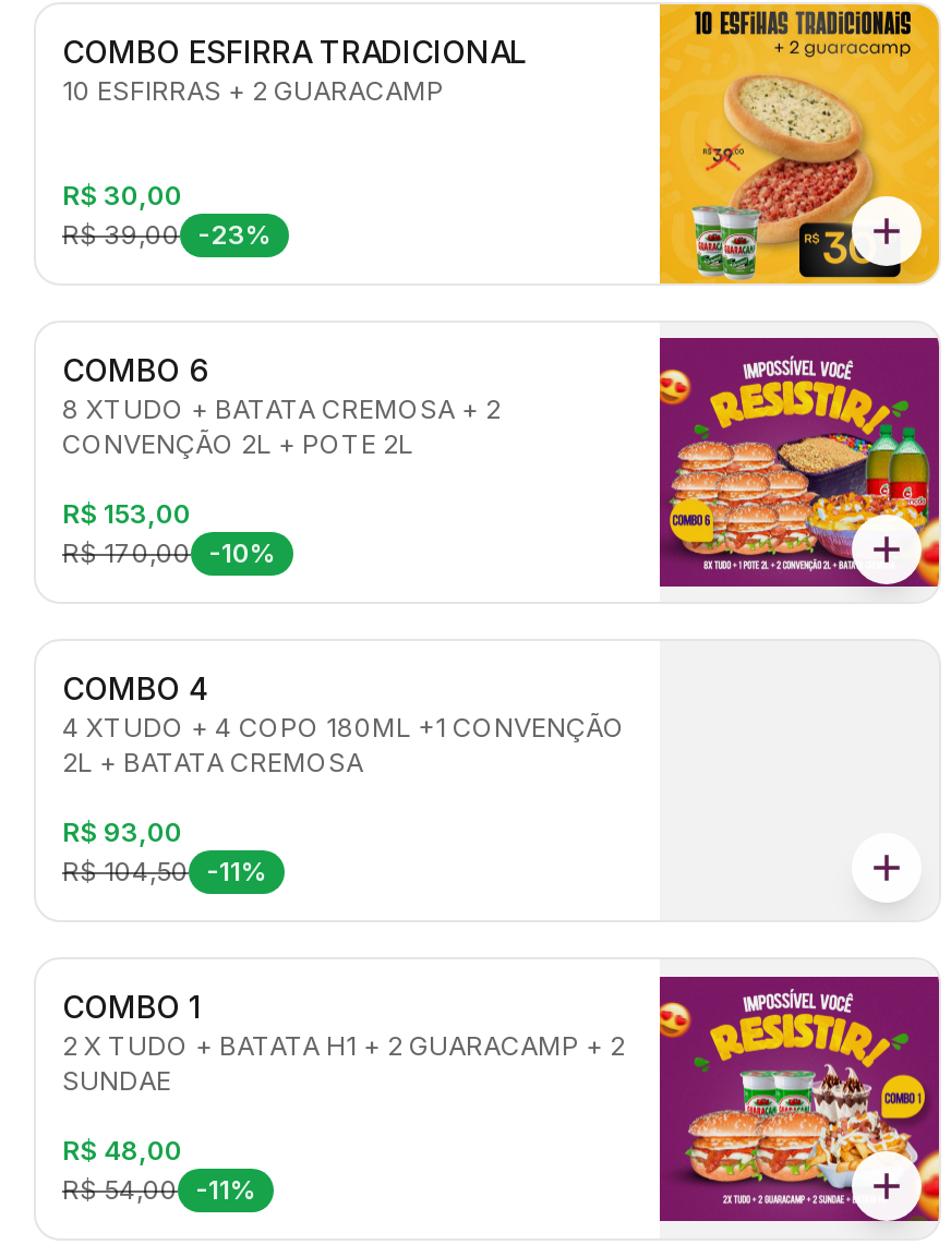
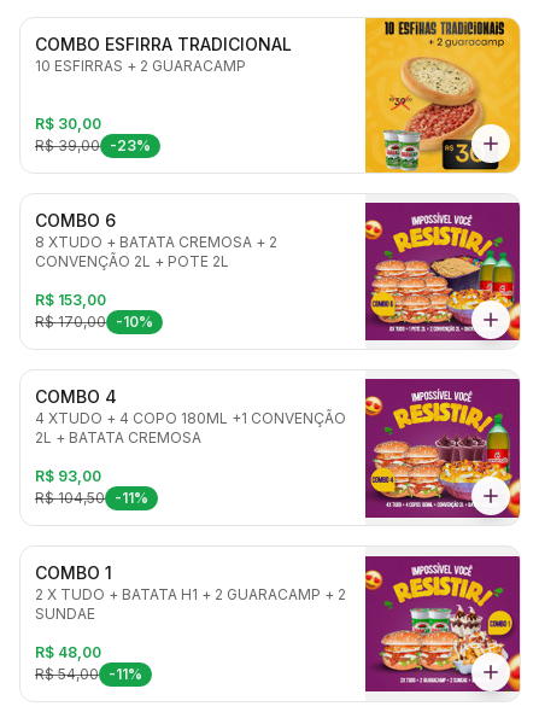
+ [image]
